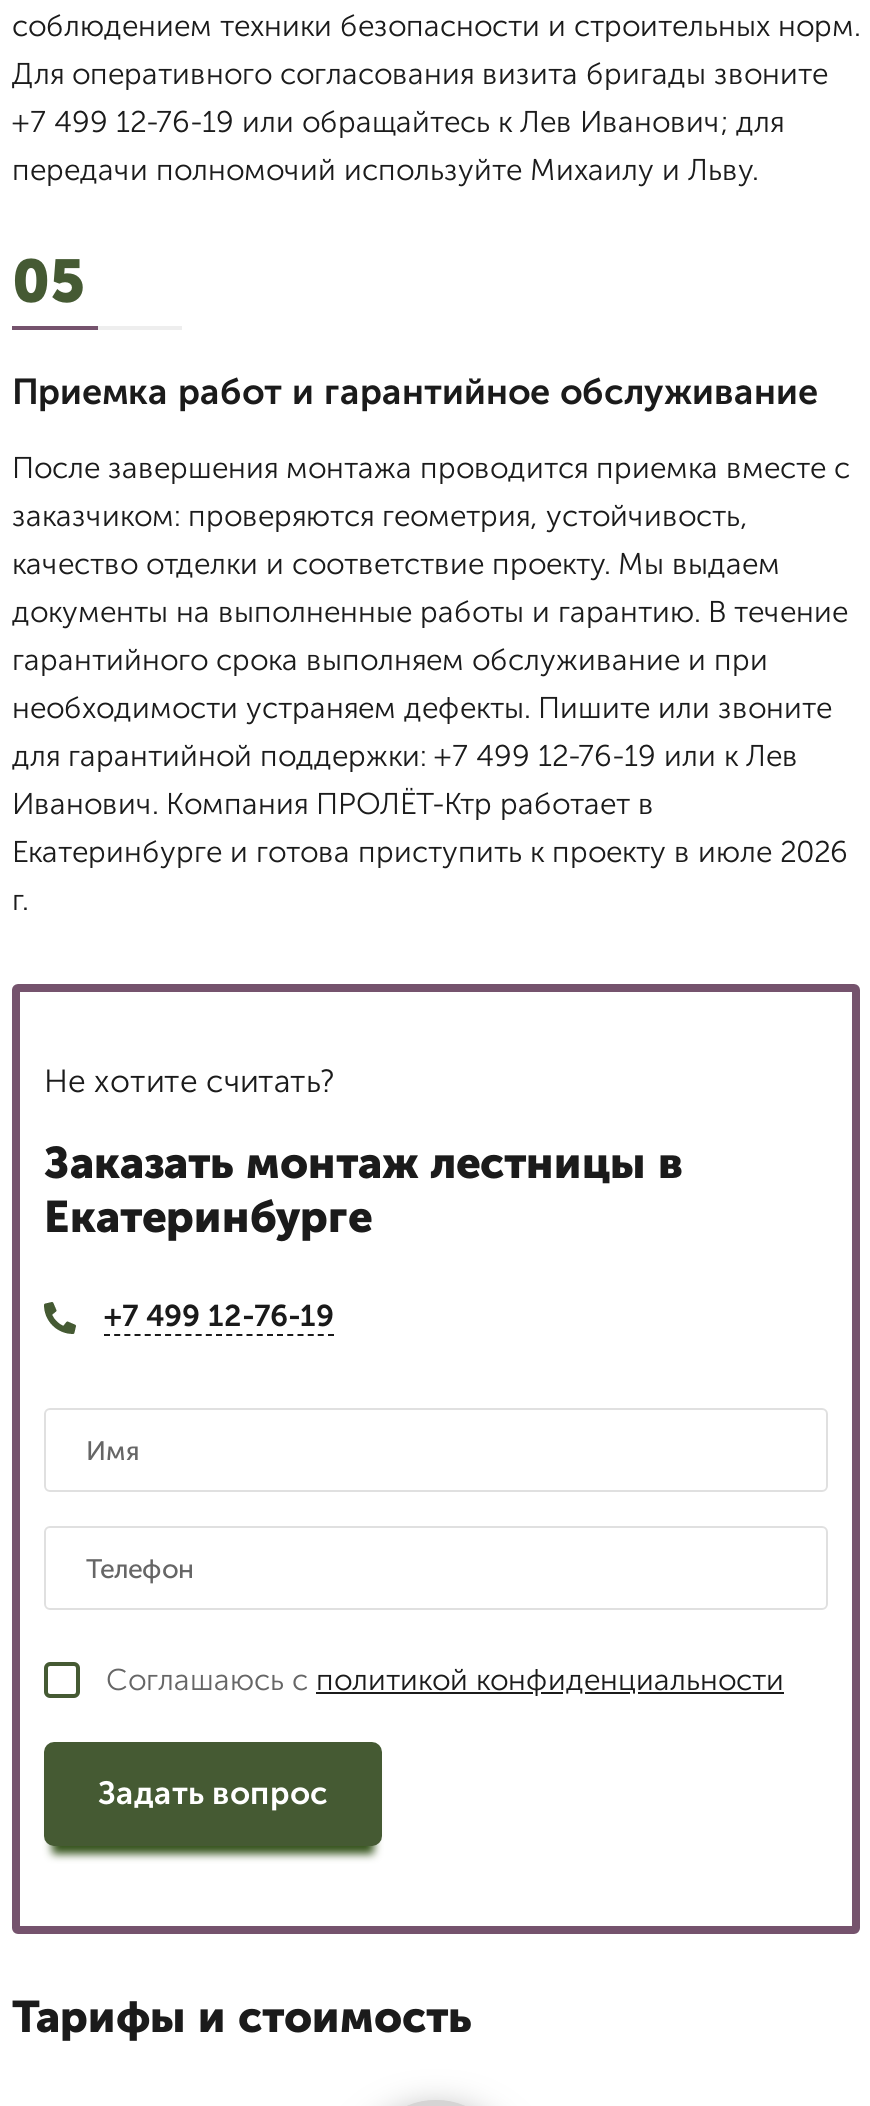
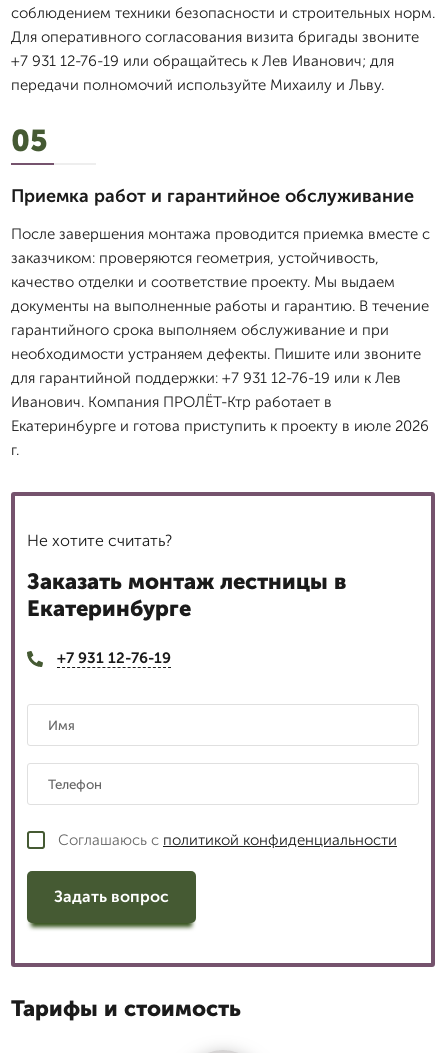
- +7 499 12-76-19 или обращайтесь к Лев Иванович; для
+ +7 931 12-76-19 или обращайтесь к Лев Иванович; для

- для гарантийной поддержки: +7 499 12-76-19 или к Лев
+ для гарантийной поддержки: +7 931 12-76-19 или к Лев

- +7 499 12-76-19
+ +7 931 12-76-19
